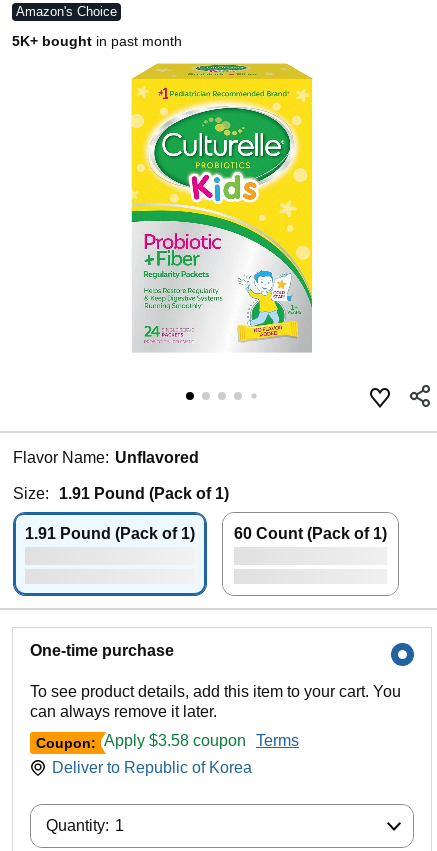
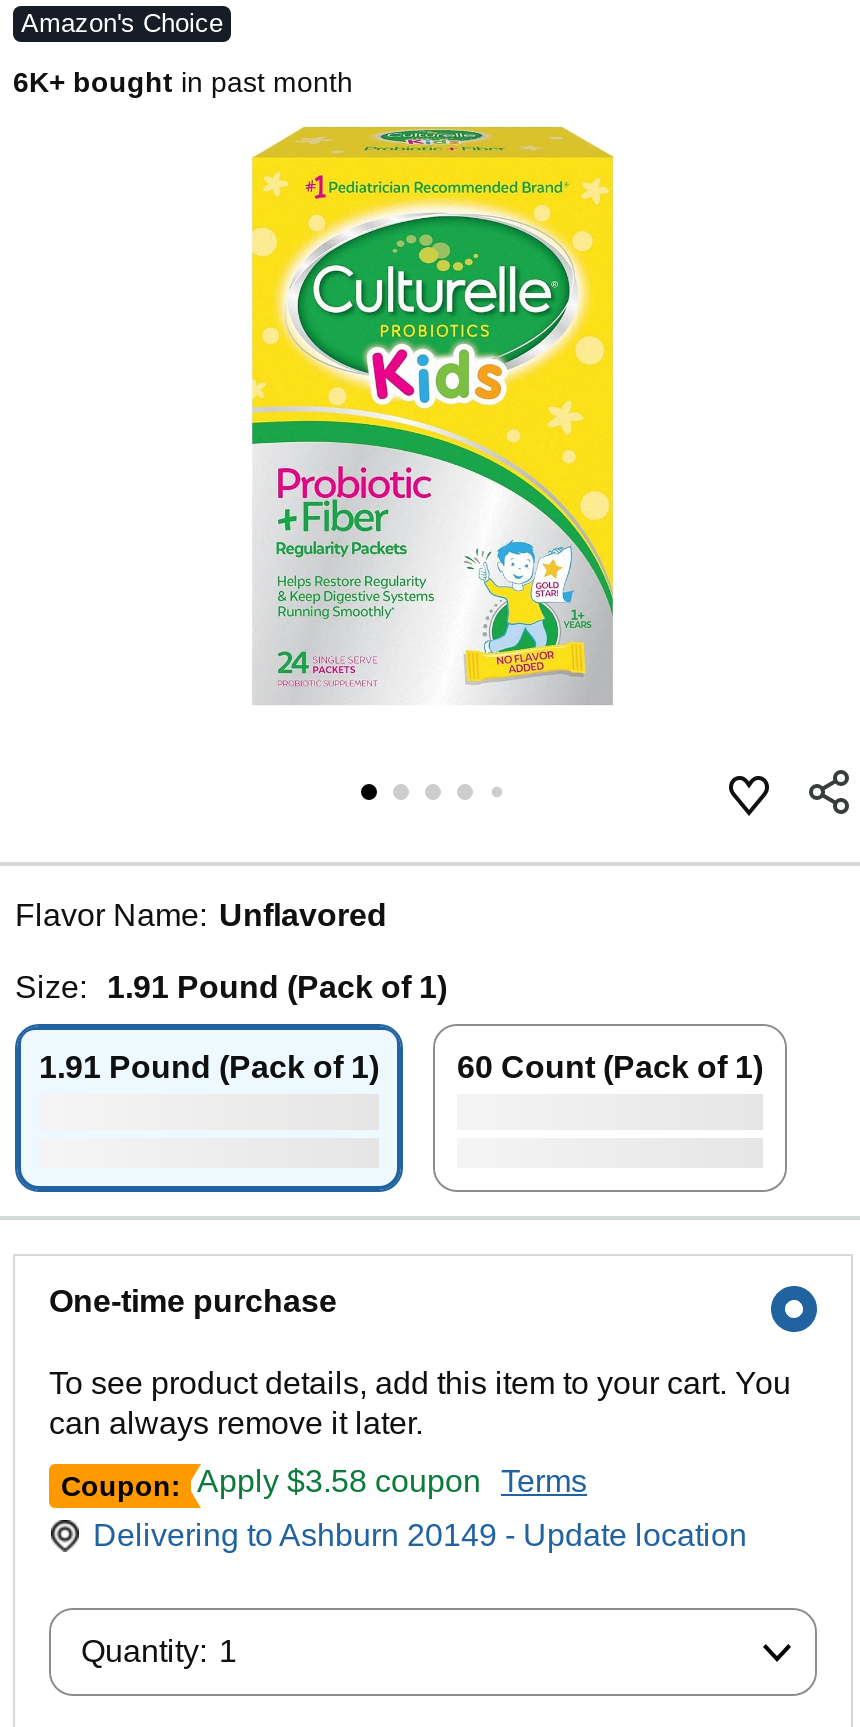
- 5K+ bought in past month
+ 6K+ bought in past month

- Deliver to Republic of Korea
+ Delivering to Ashburn 20149 - Update location
